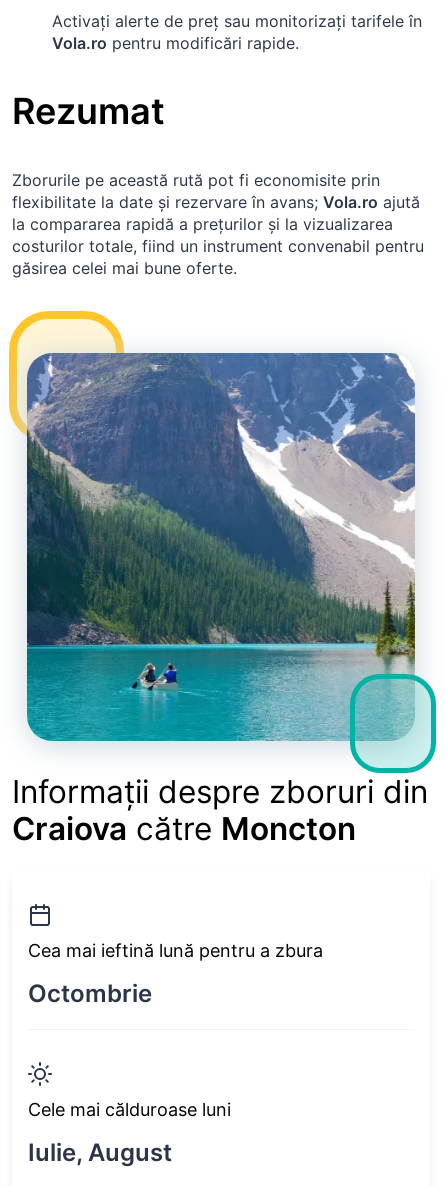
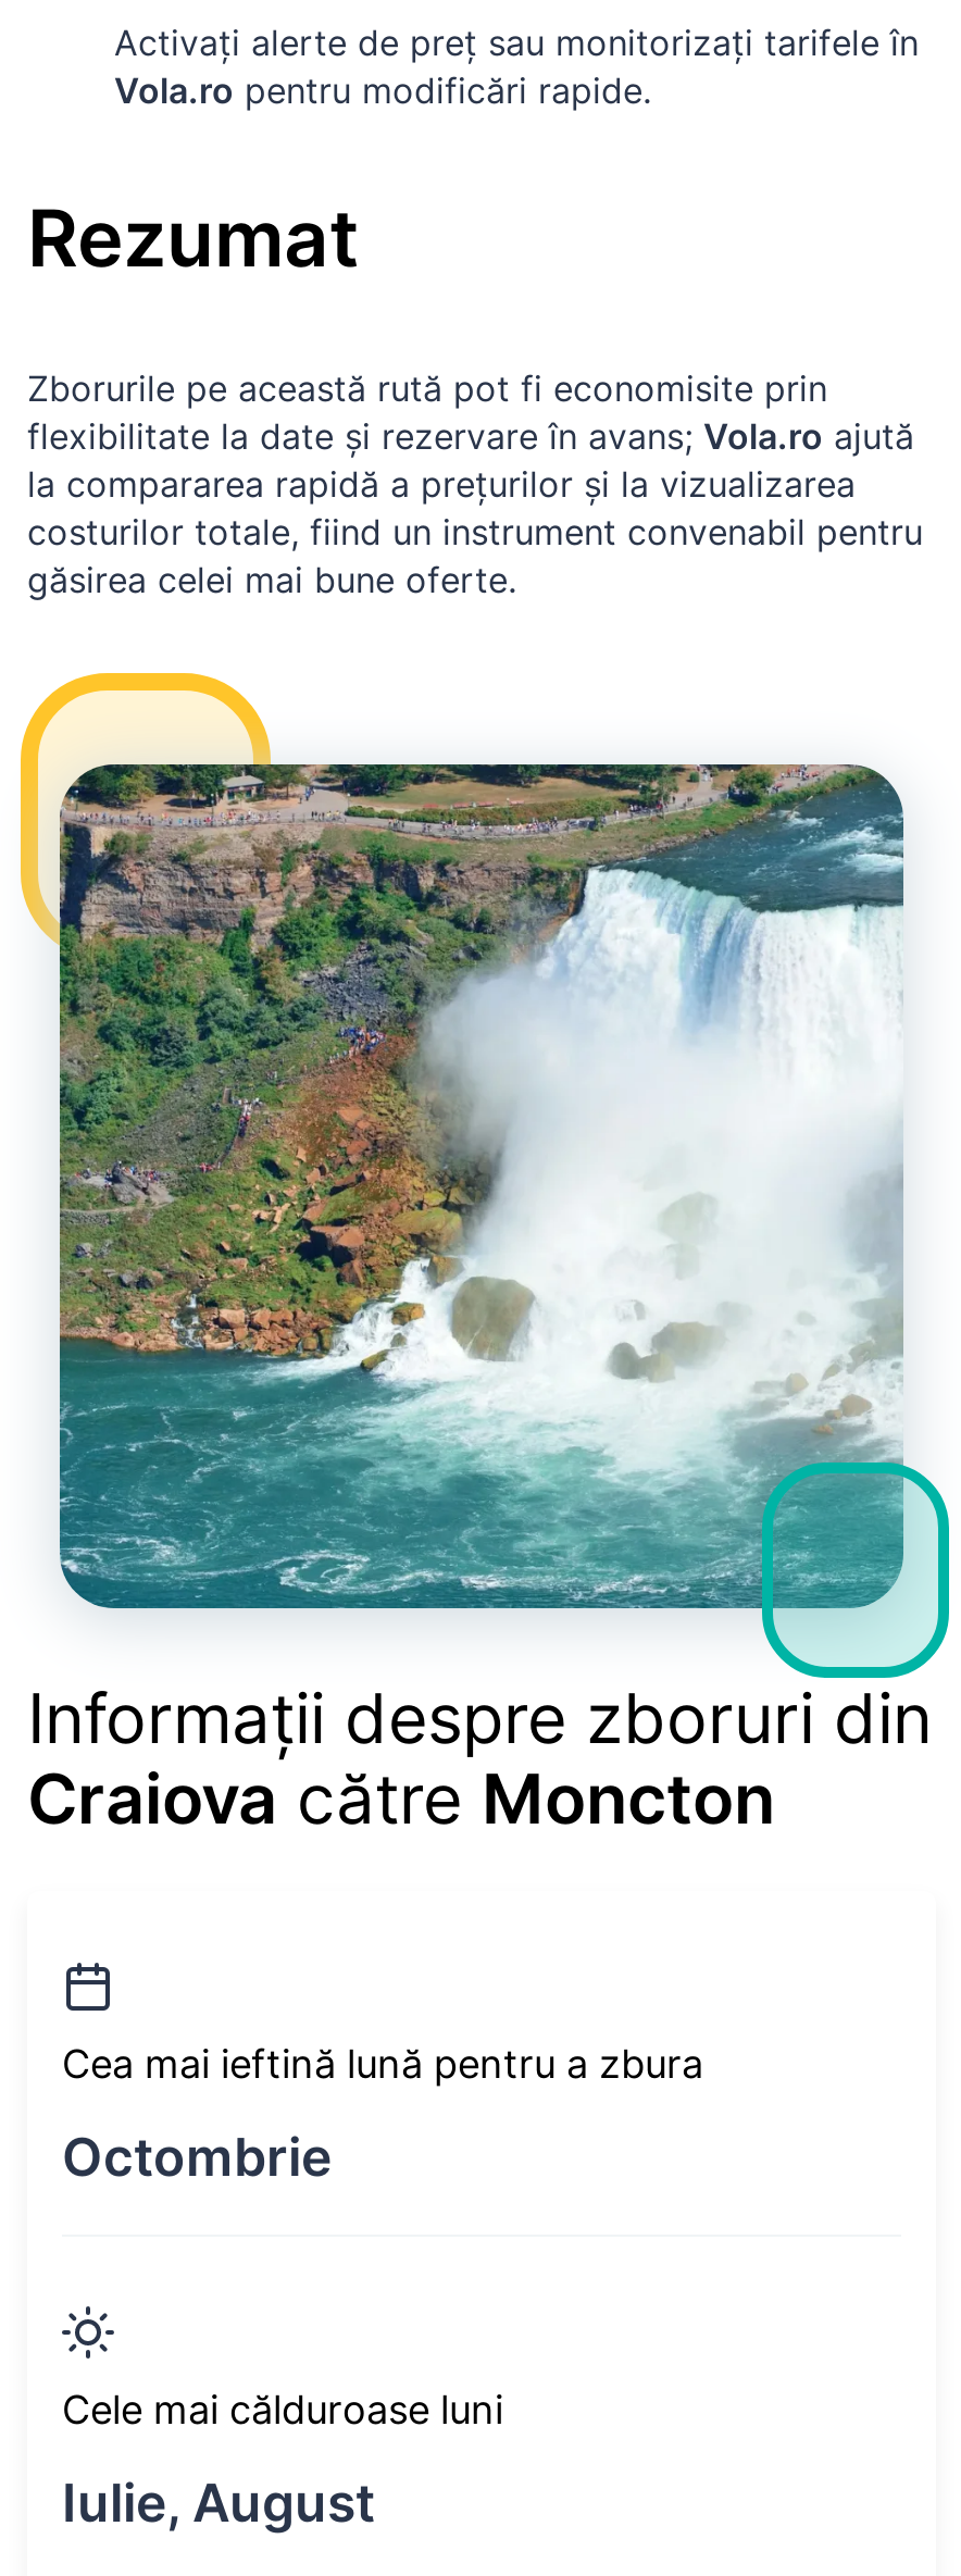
- [image]
+ [image]
